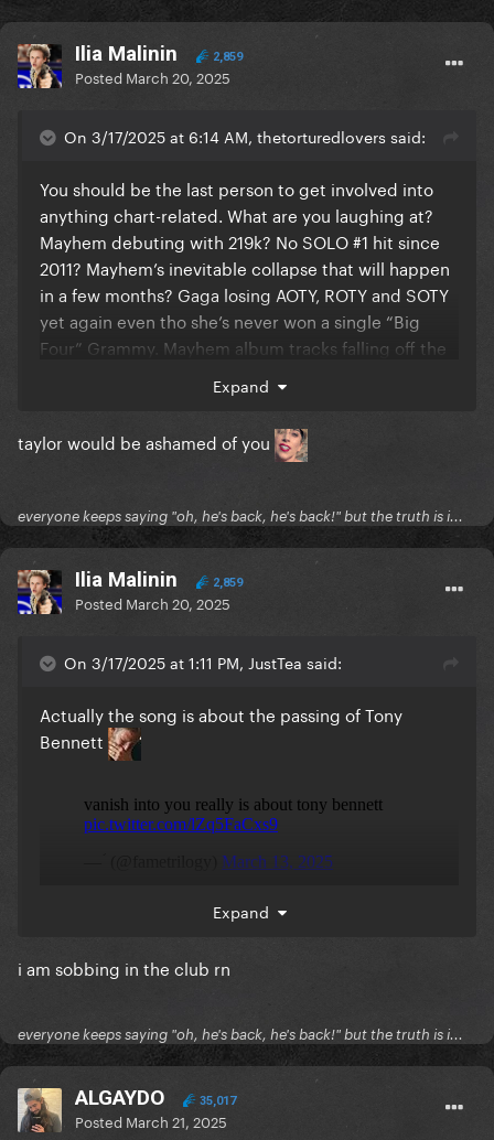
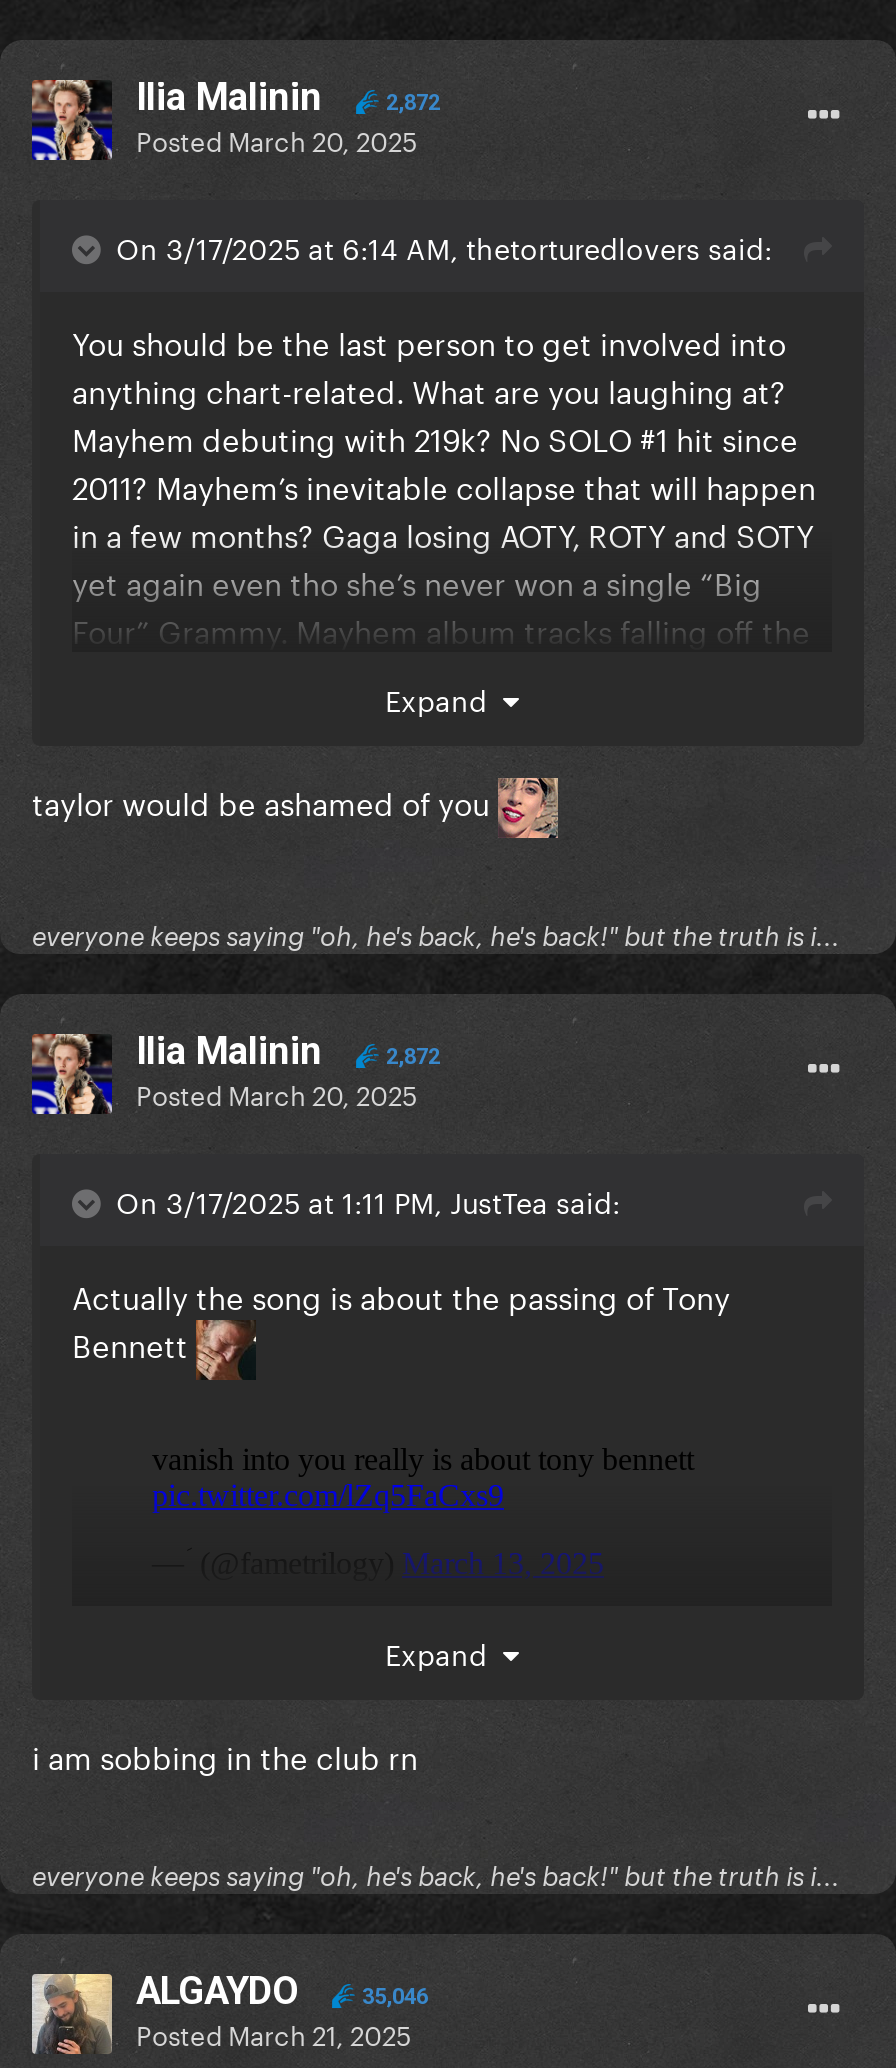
- 2,859
+ 2,872

- 2,859
+ 2,872

- 35,017
+ 35,046
